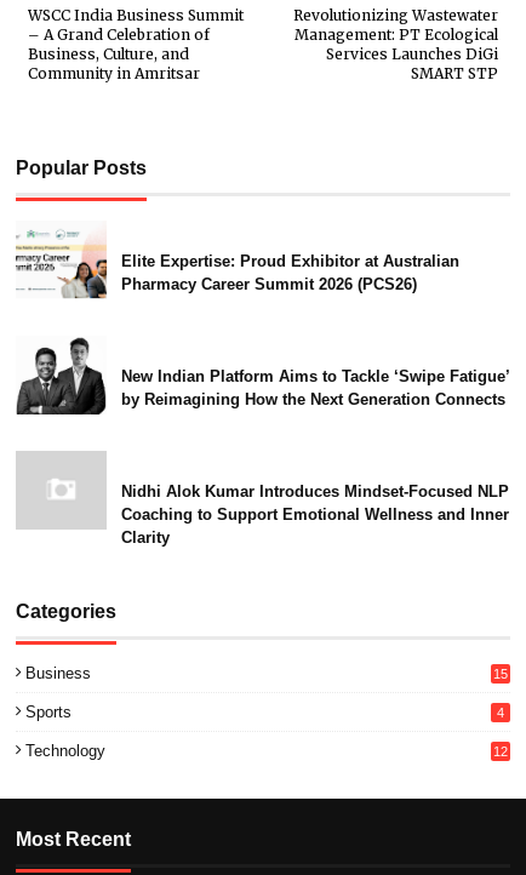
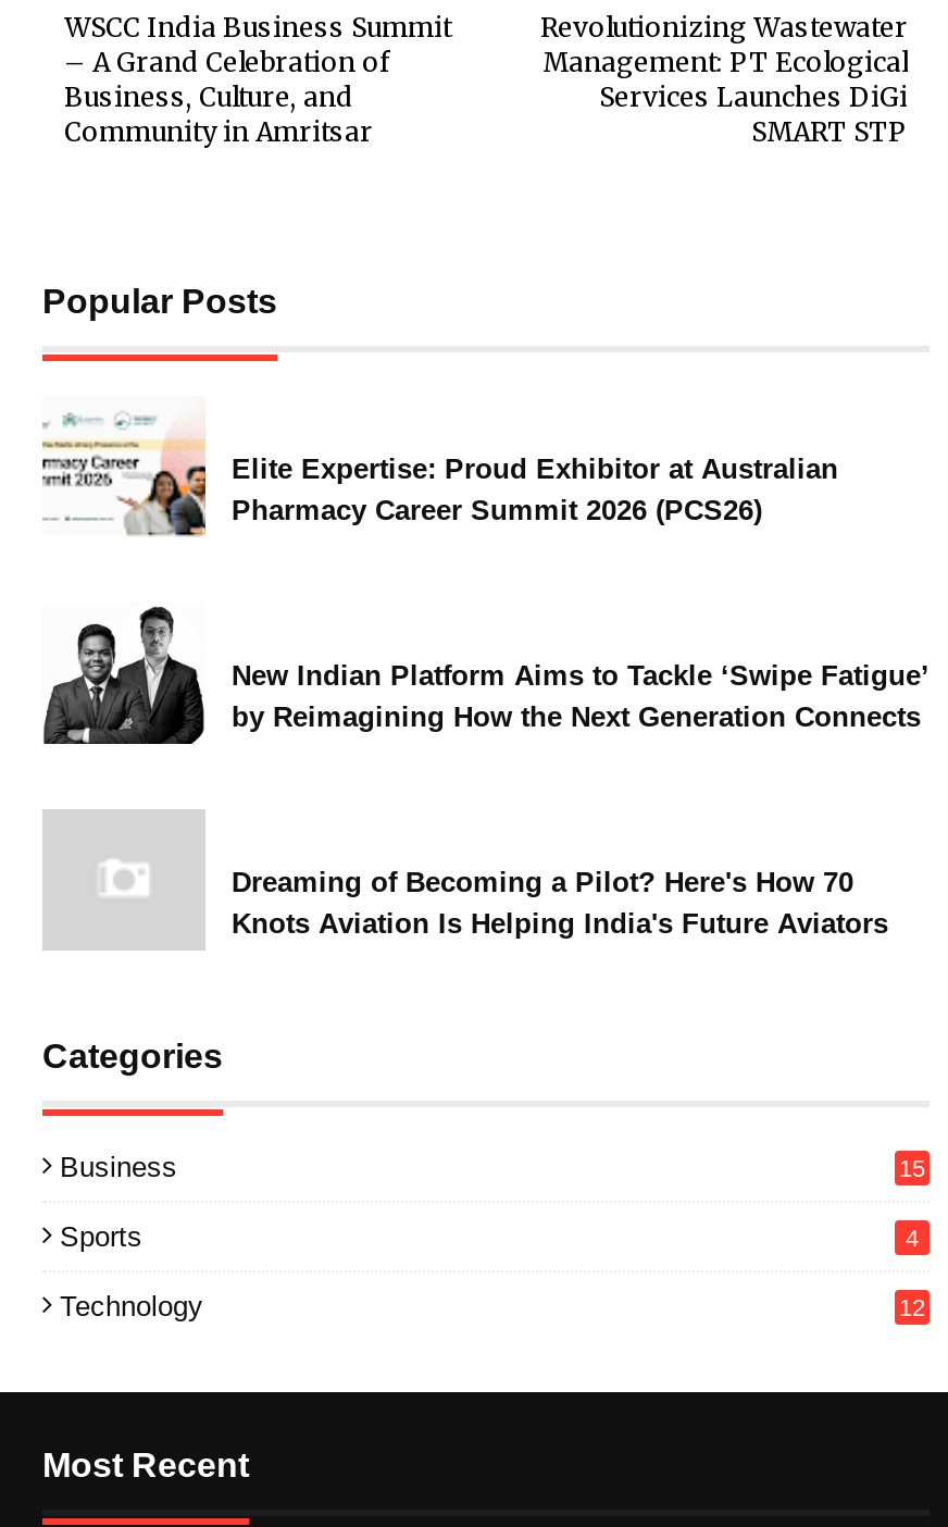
- Nidhi Alok Kumar Introduces Mindset-Focused NLP
- Coaching to Support Emotional Wellness and Inner
- Clarity
+ Dreaming of Becoming a Pilot? Here's How 70
+ Knots Aviation Is Helping India's Future Aviators
